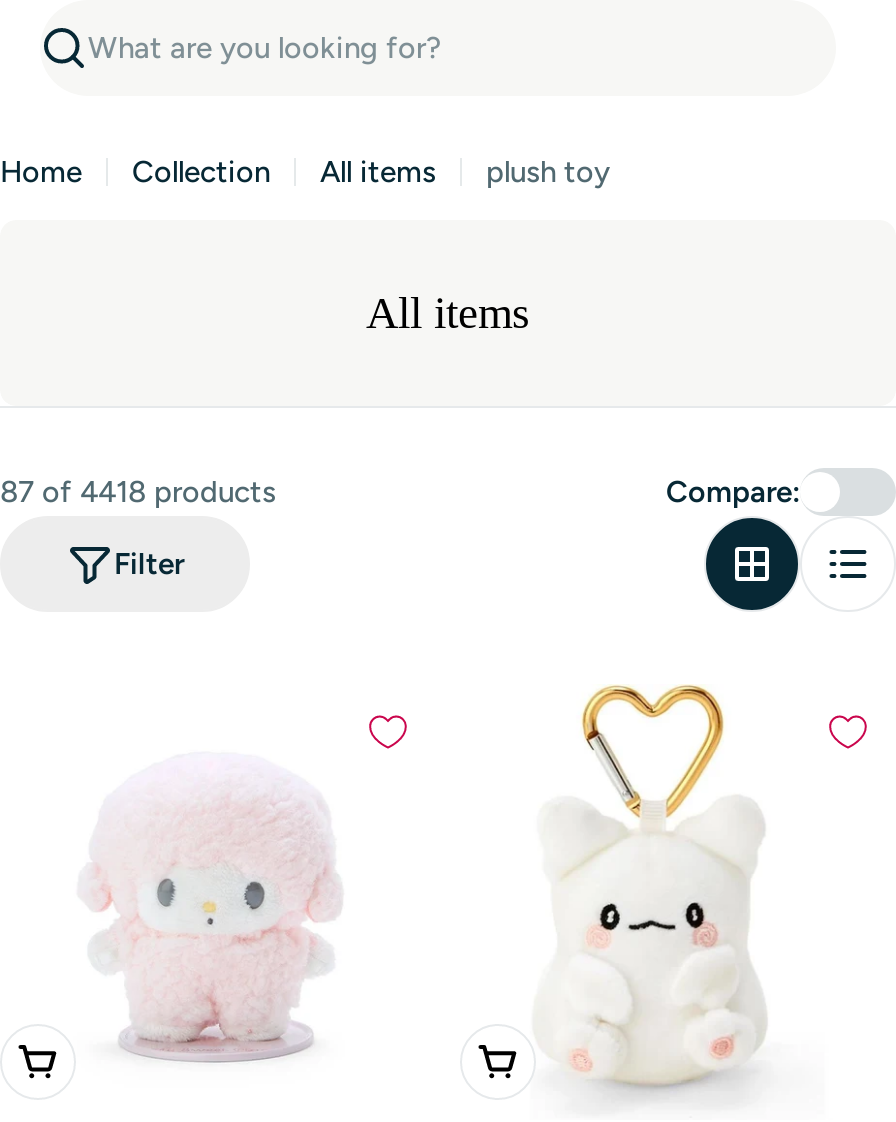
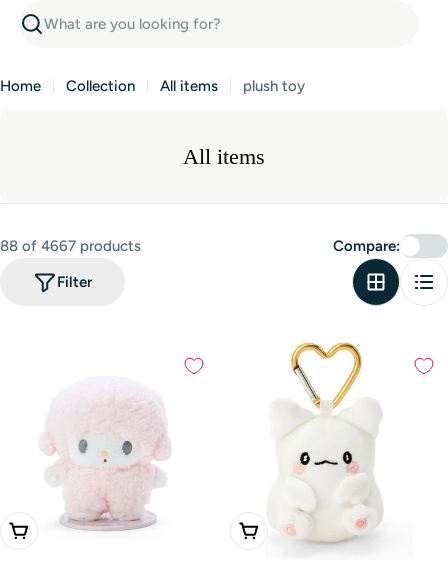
- 87 of 4418 products
+ 88 of 4667 products
